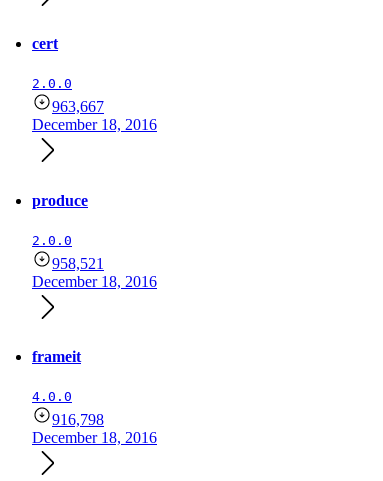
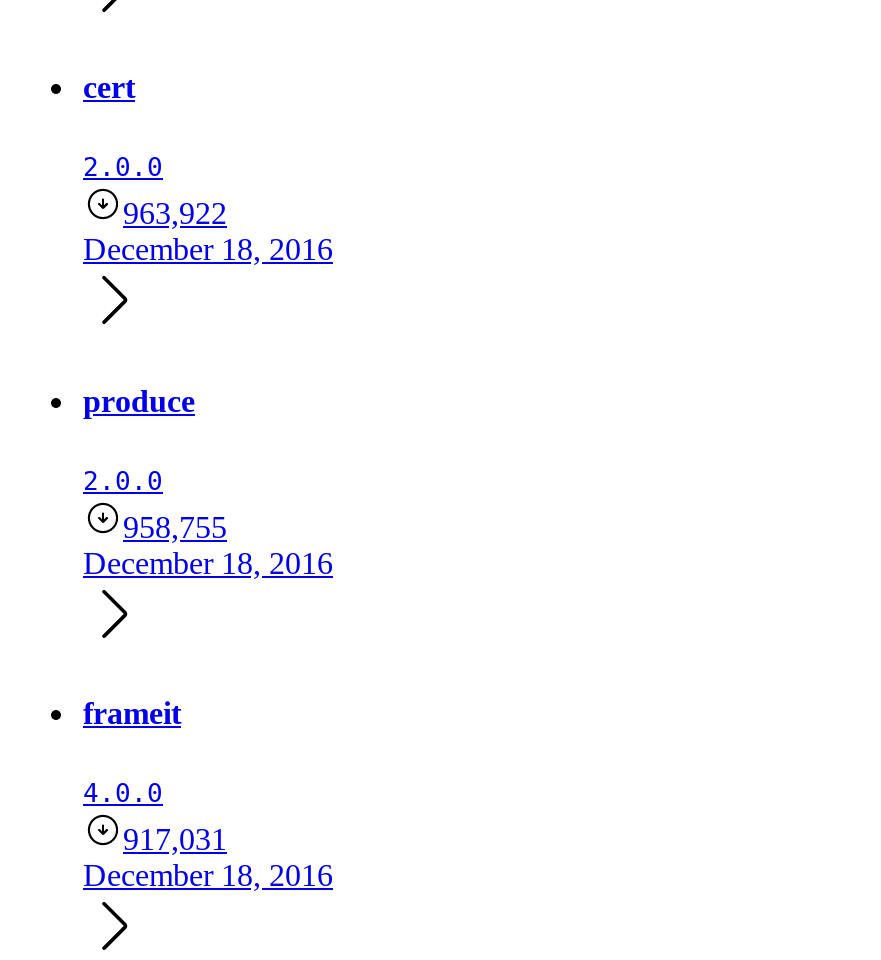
- 963,667
+ 963,922

- 958,521
+ 958,755

- 916,798
+ 917,031
